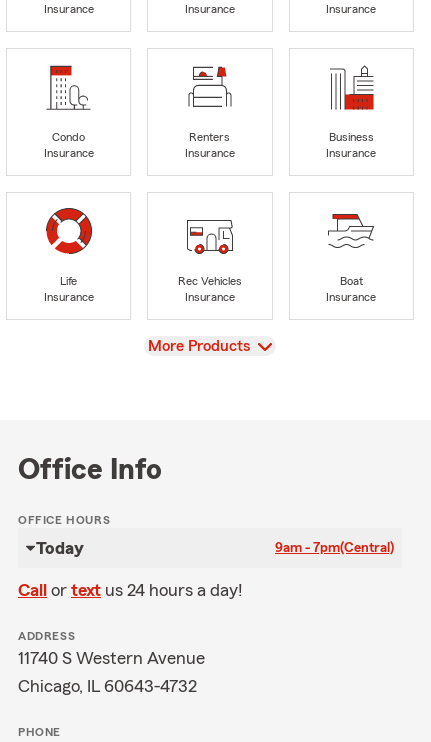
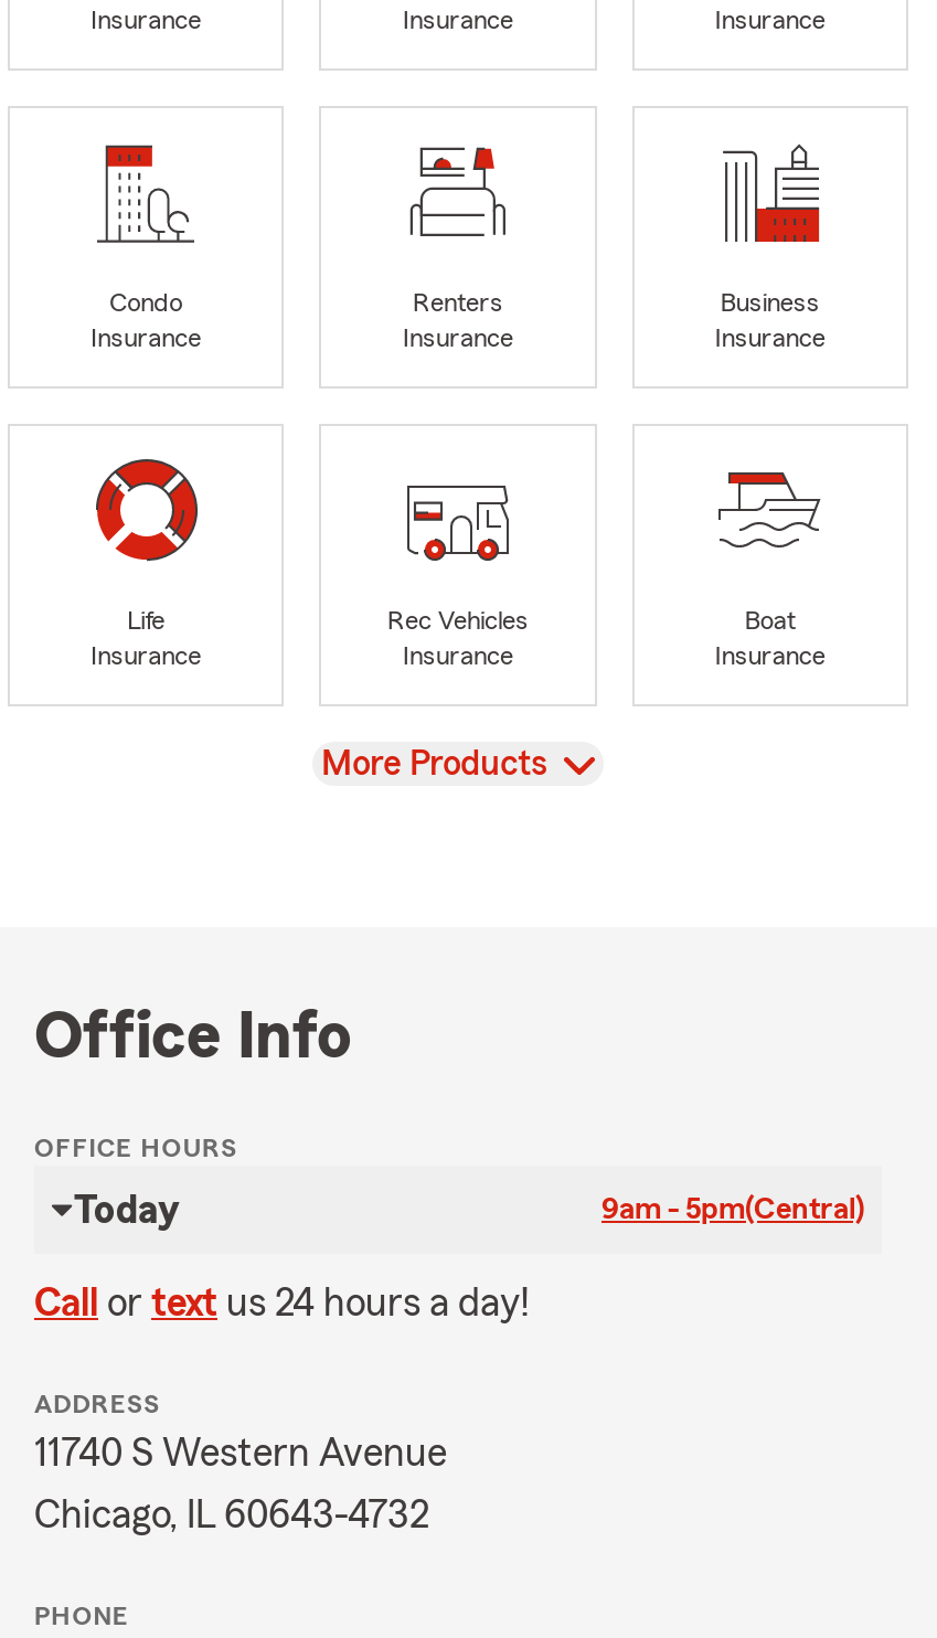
- 9am - 7pm(Central)
+ 9am - 5pm(Central)
